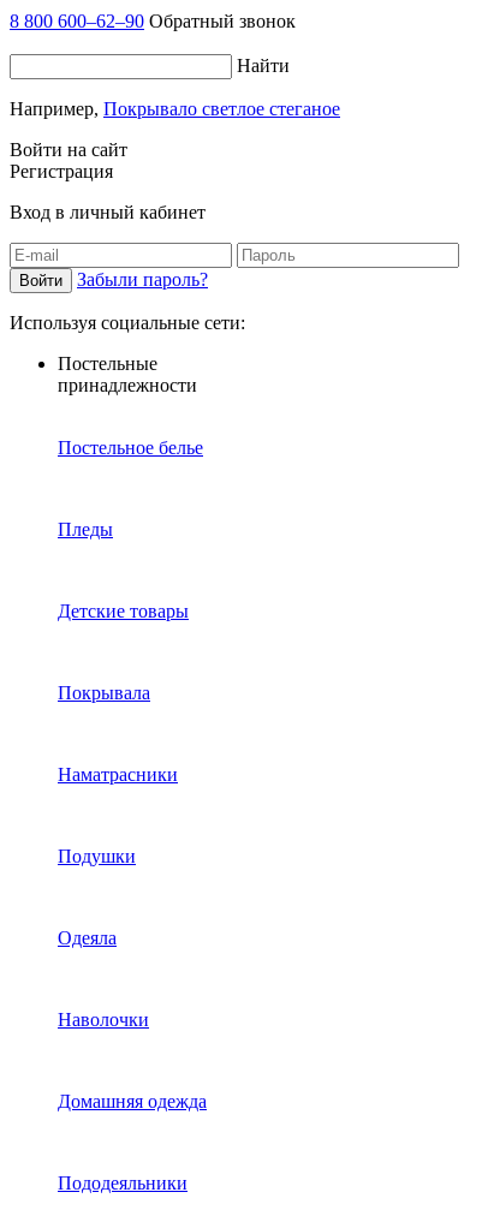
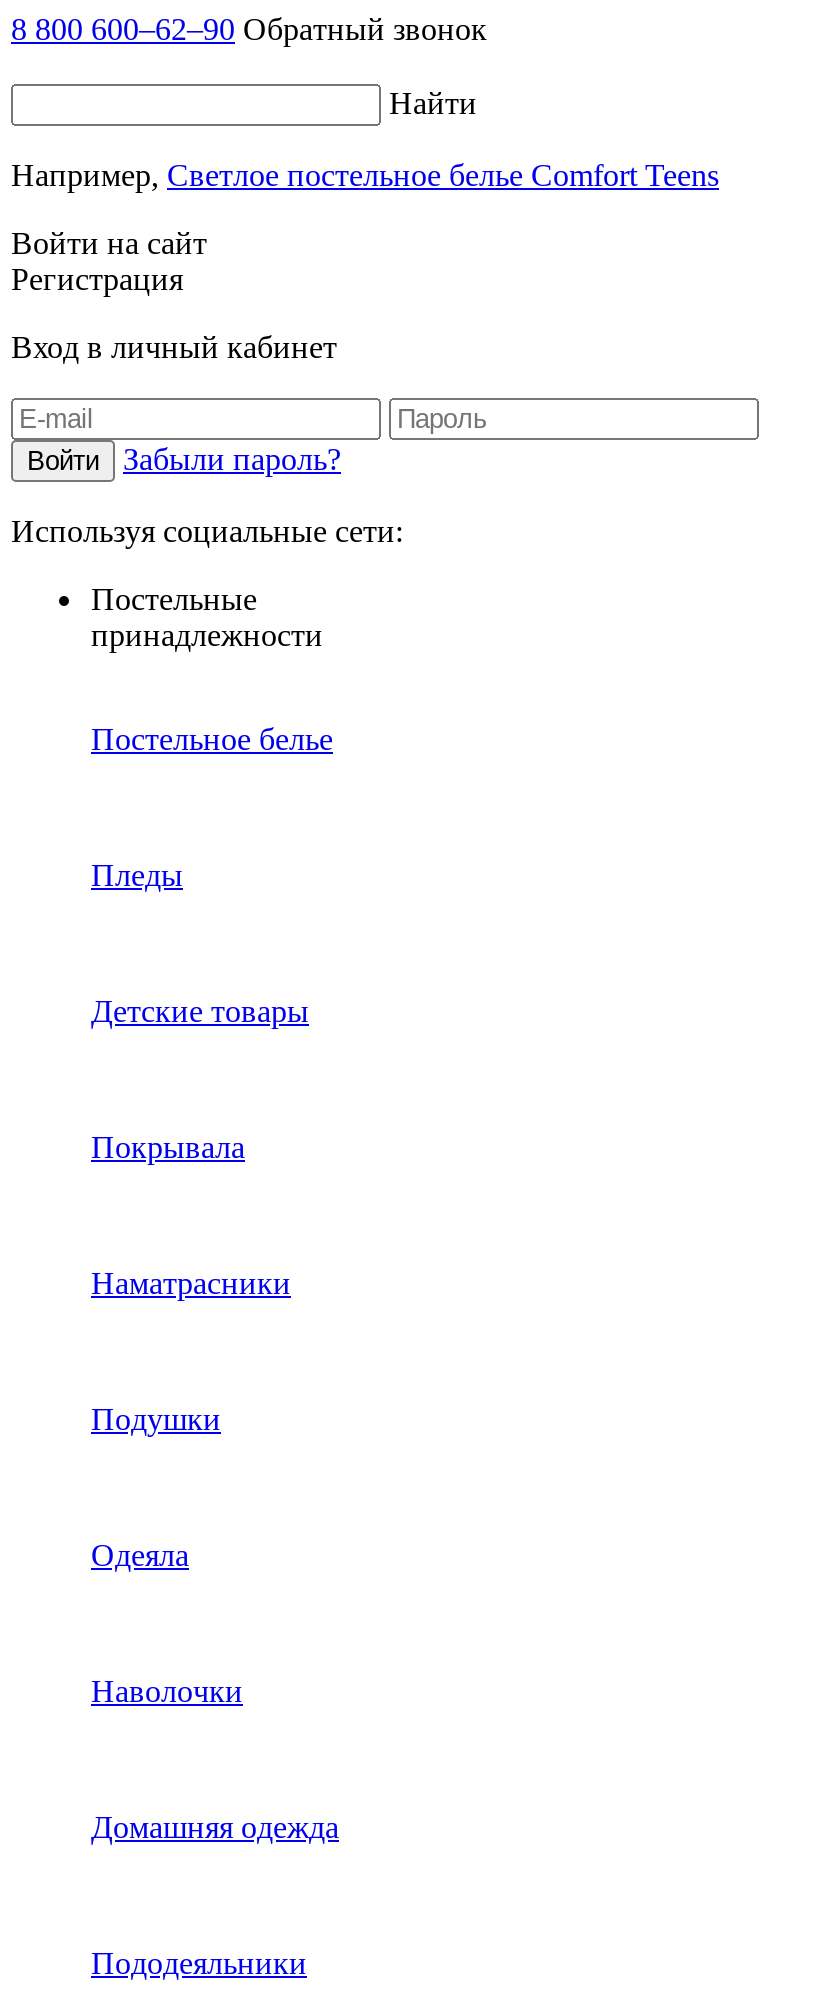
- Например, Покрывало светлое стеганое
+ Например, Светлое постельное белье Comfort Teens
